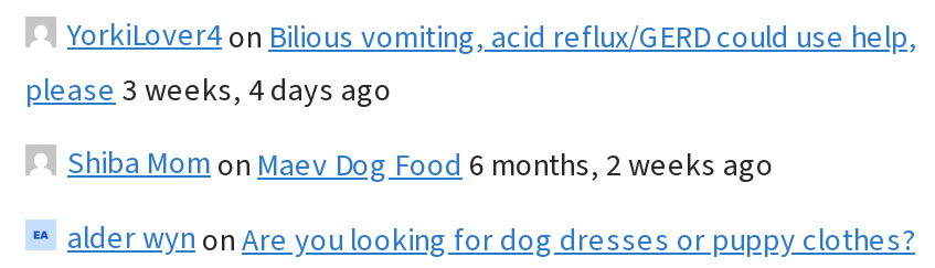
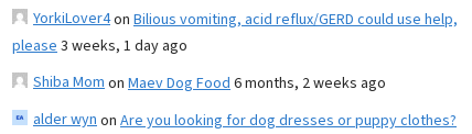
- please 3 weeks, 4 days ago
+ please 3 weeks, 1 day ago
